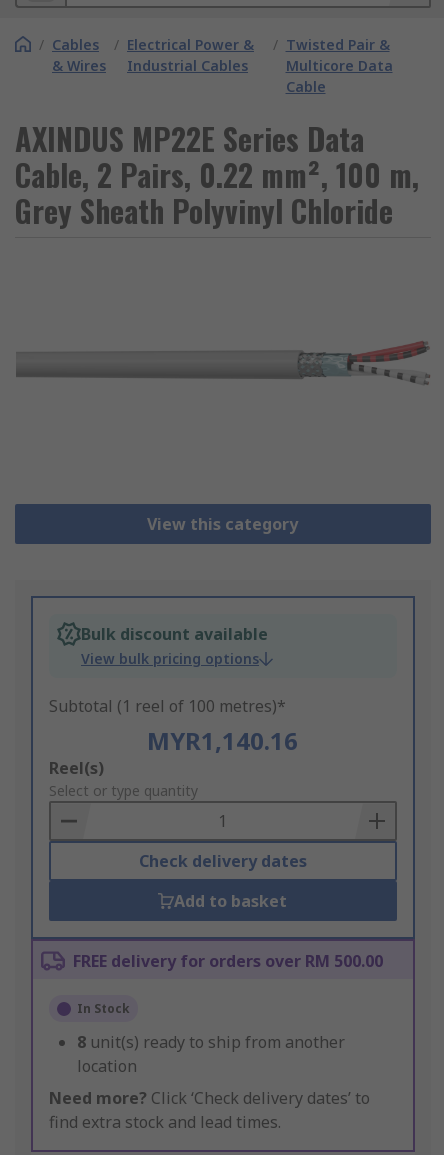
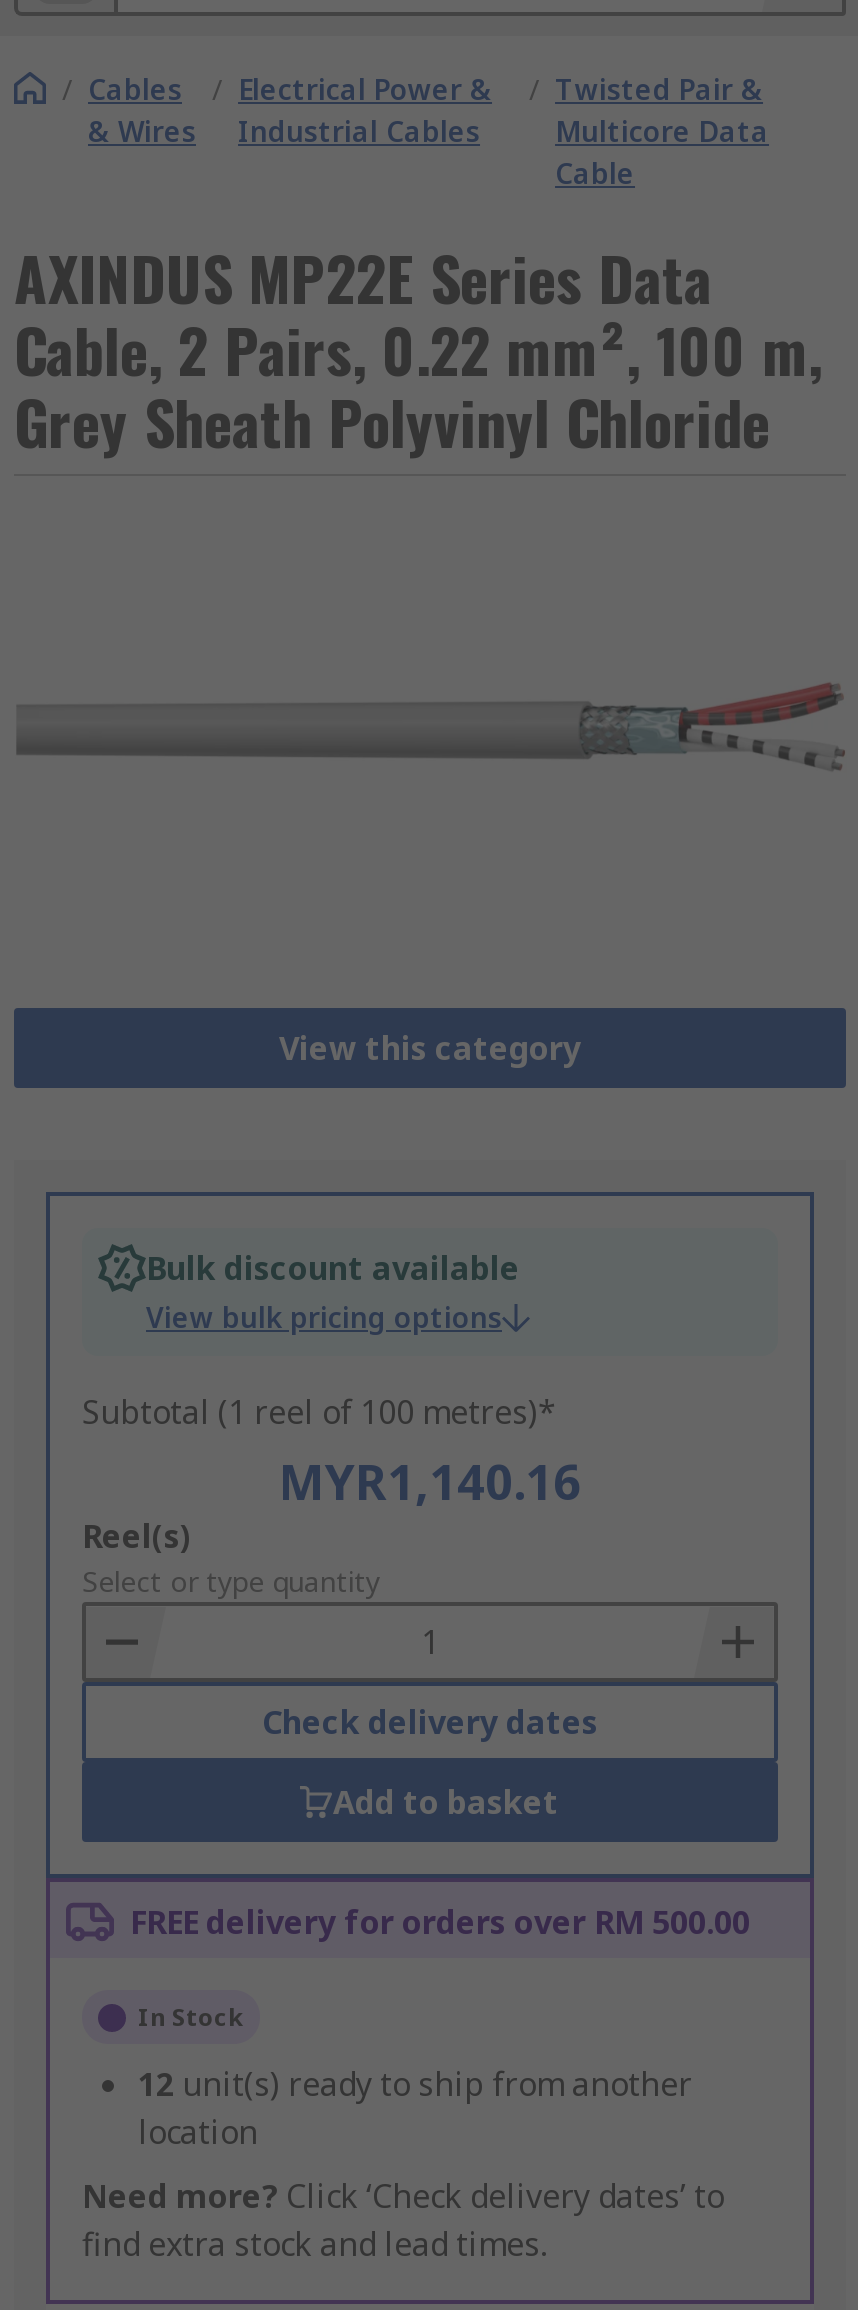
- 8 unit(s) ready to ship from another
+ 12 unit(s) ready to ship from another
